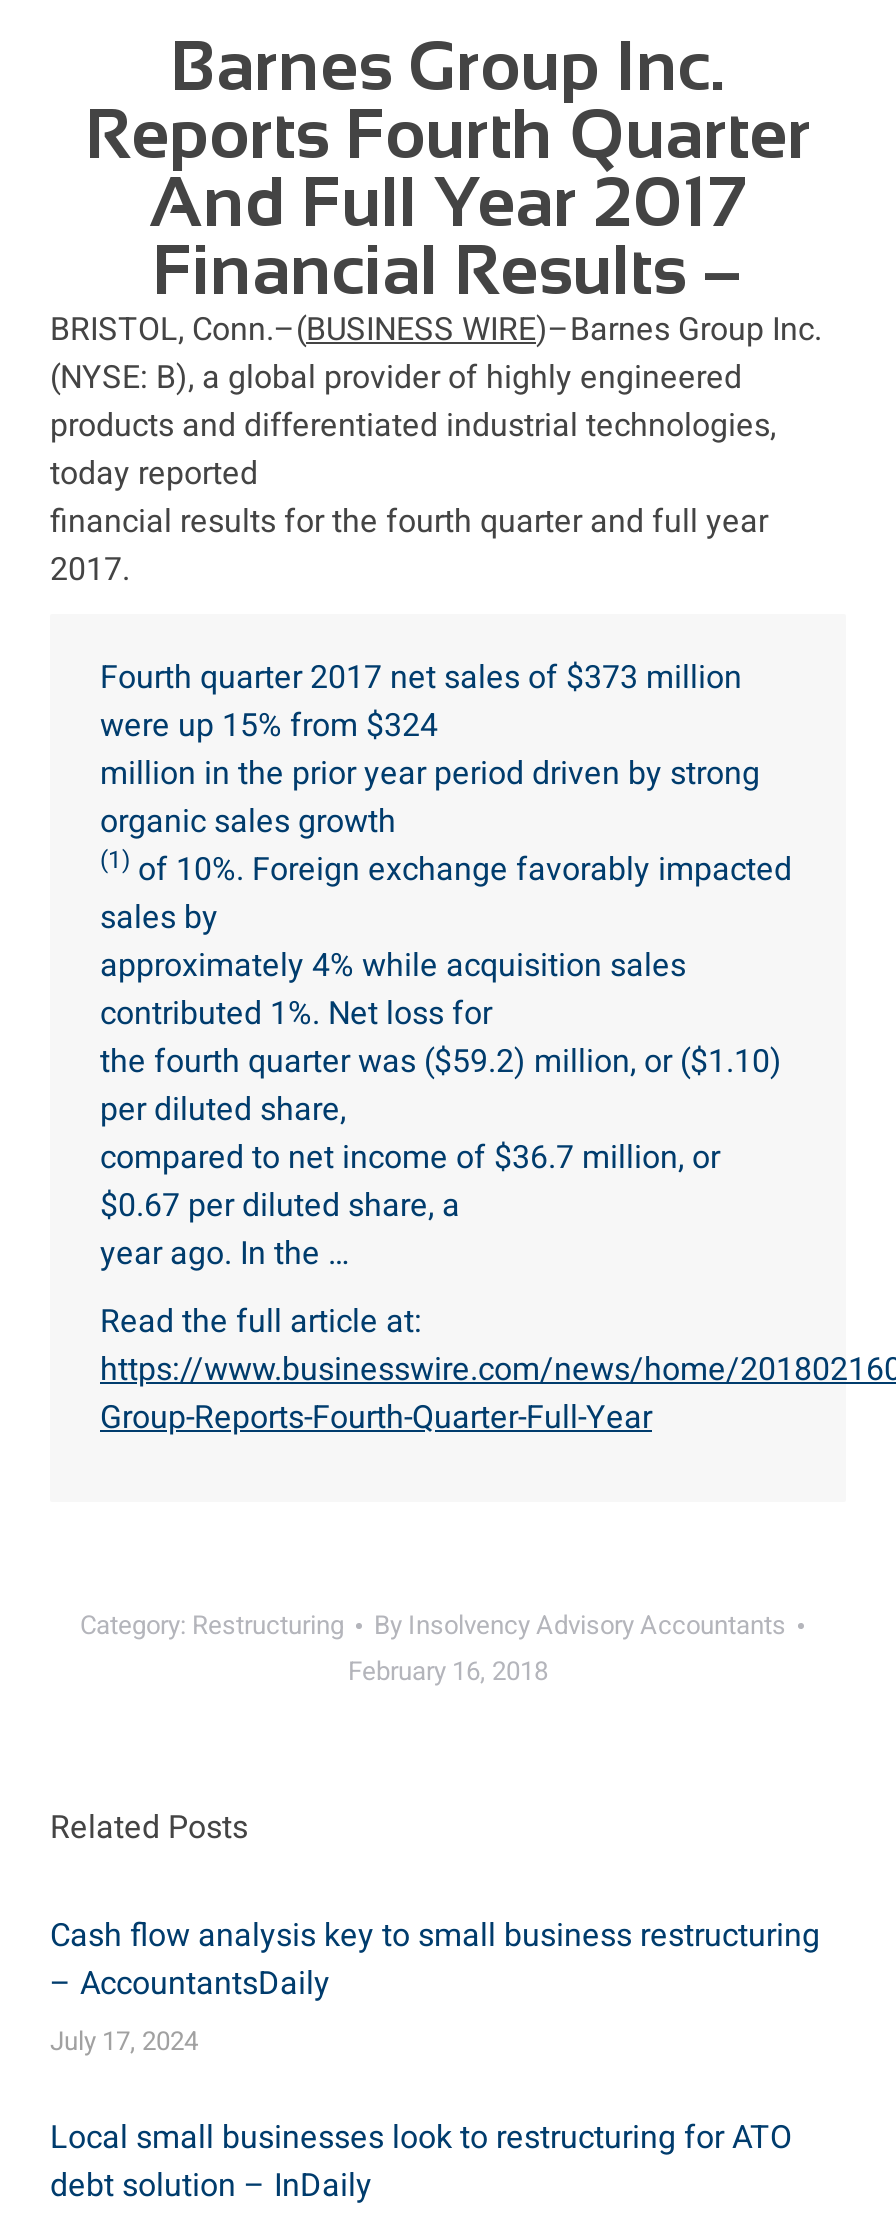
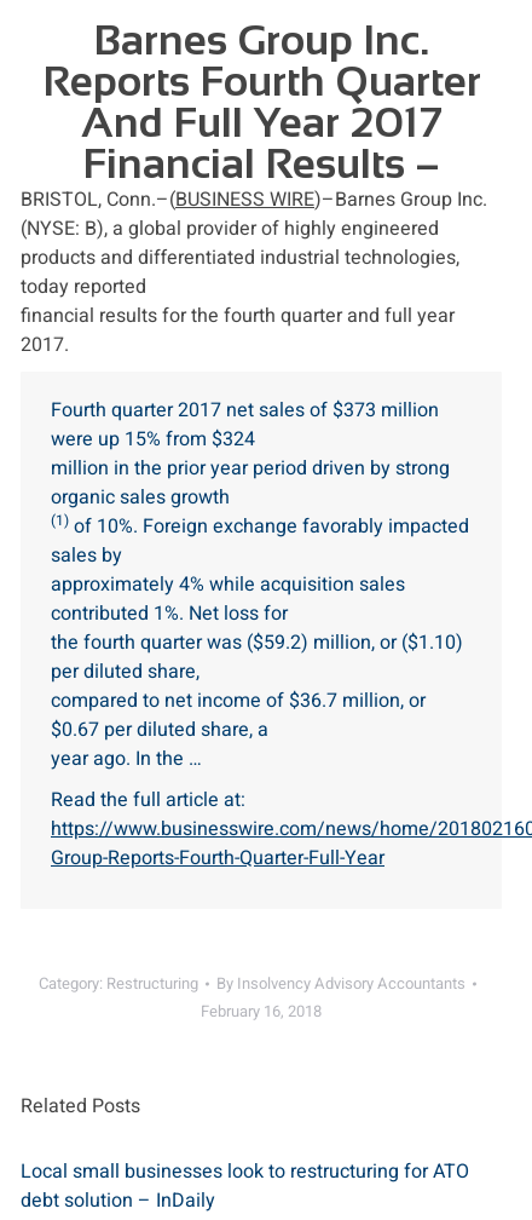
- Cash flow analysis key to small business restructuring
- – AccountantsDaily
- July 17, 2024
